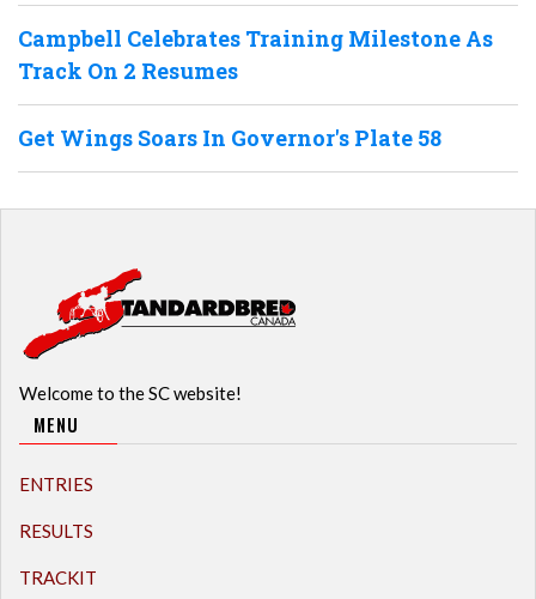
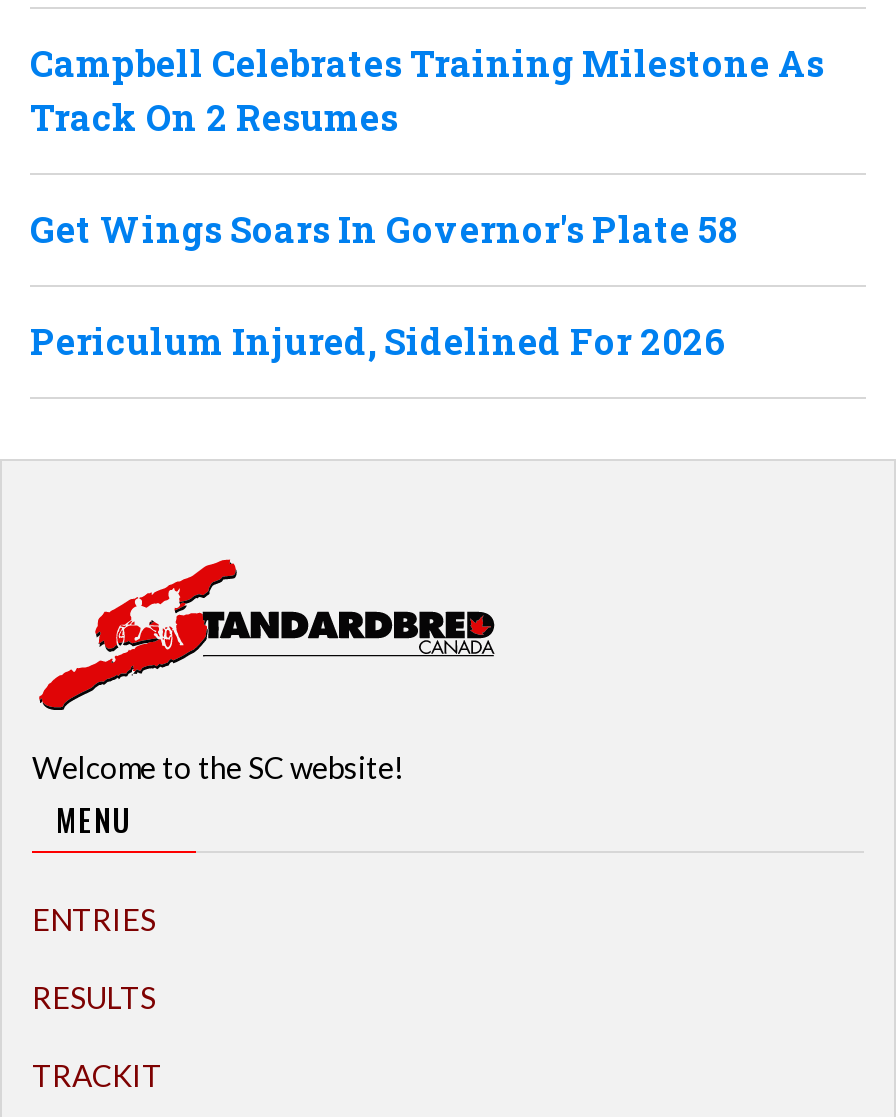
+ Periculum Injured, Sidelined For 2026
